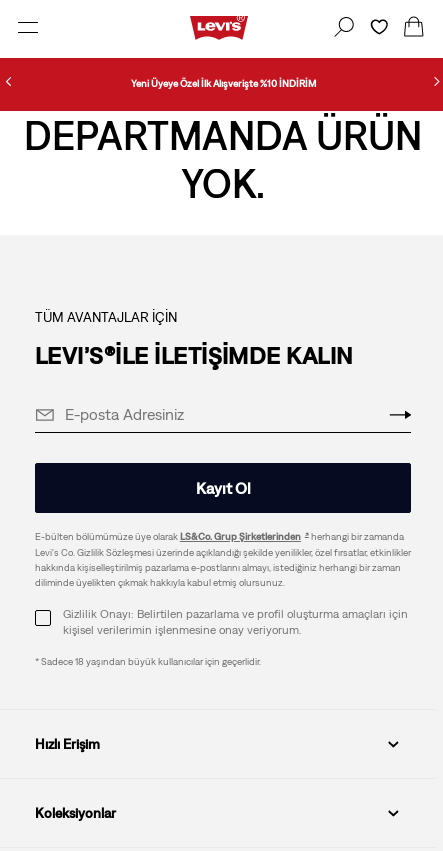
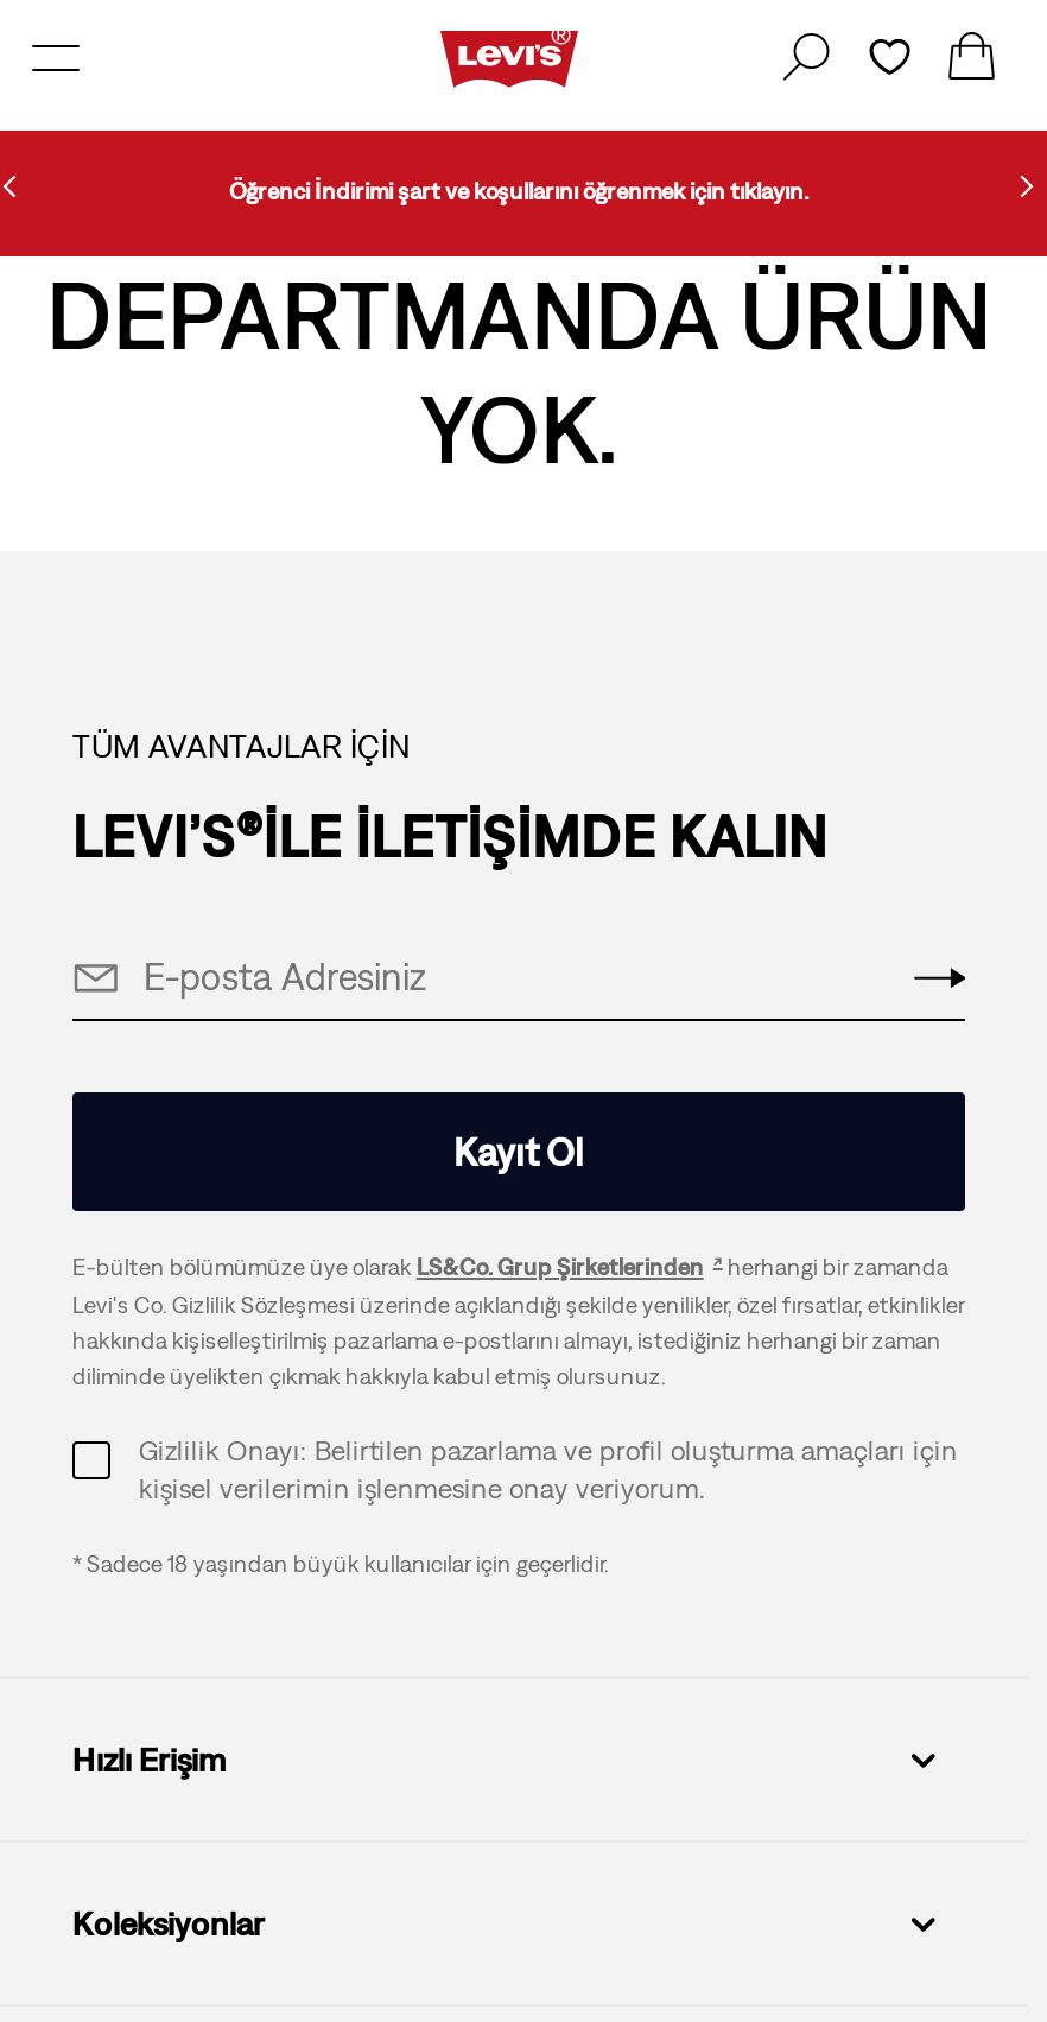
- Yeni Üyeye Özel İlk Alışverişte %10 İNDİRİM
+ Öğrenci İndirimi şart ve koşullarını öğrenmek için tıklayın.
